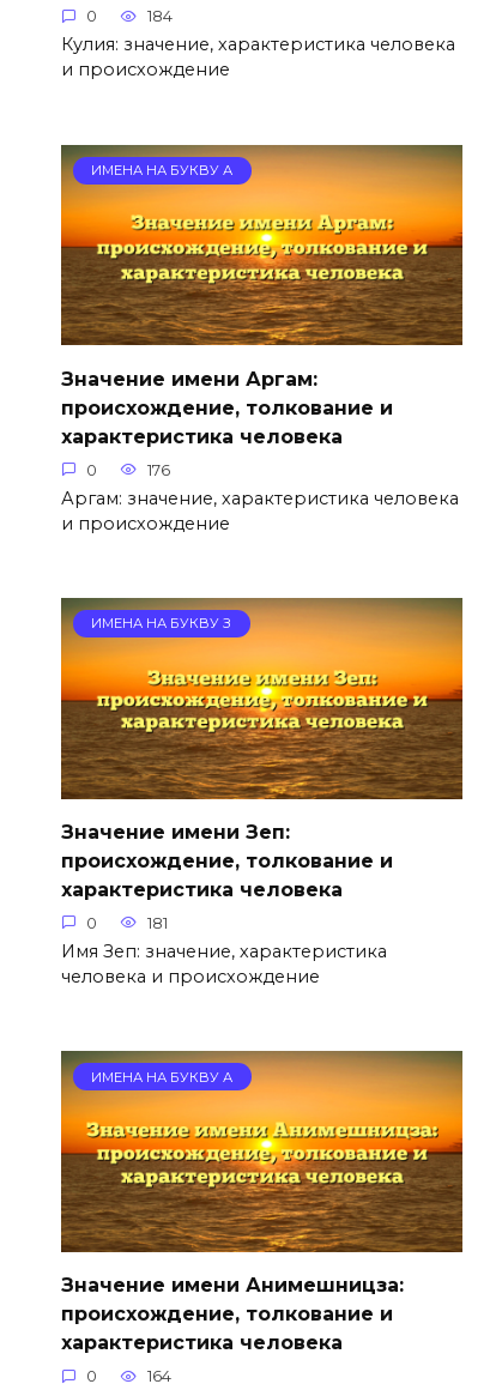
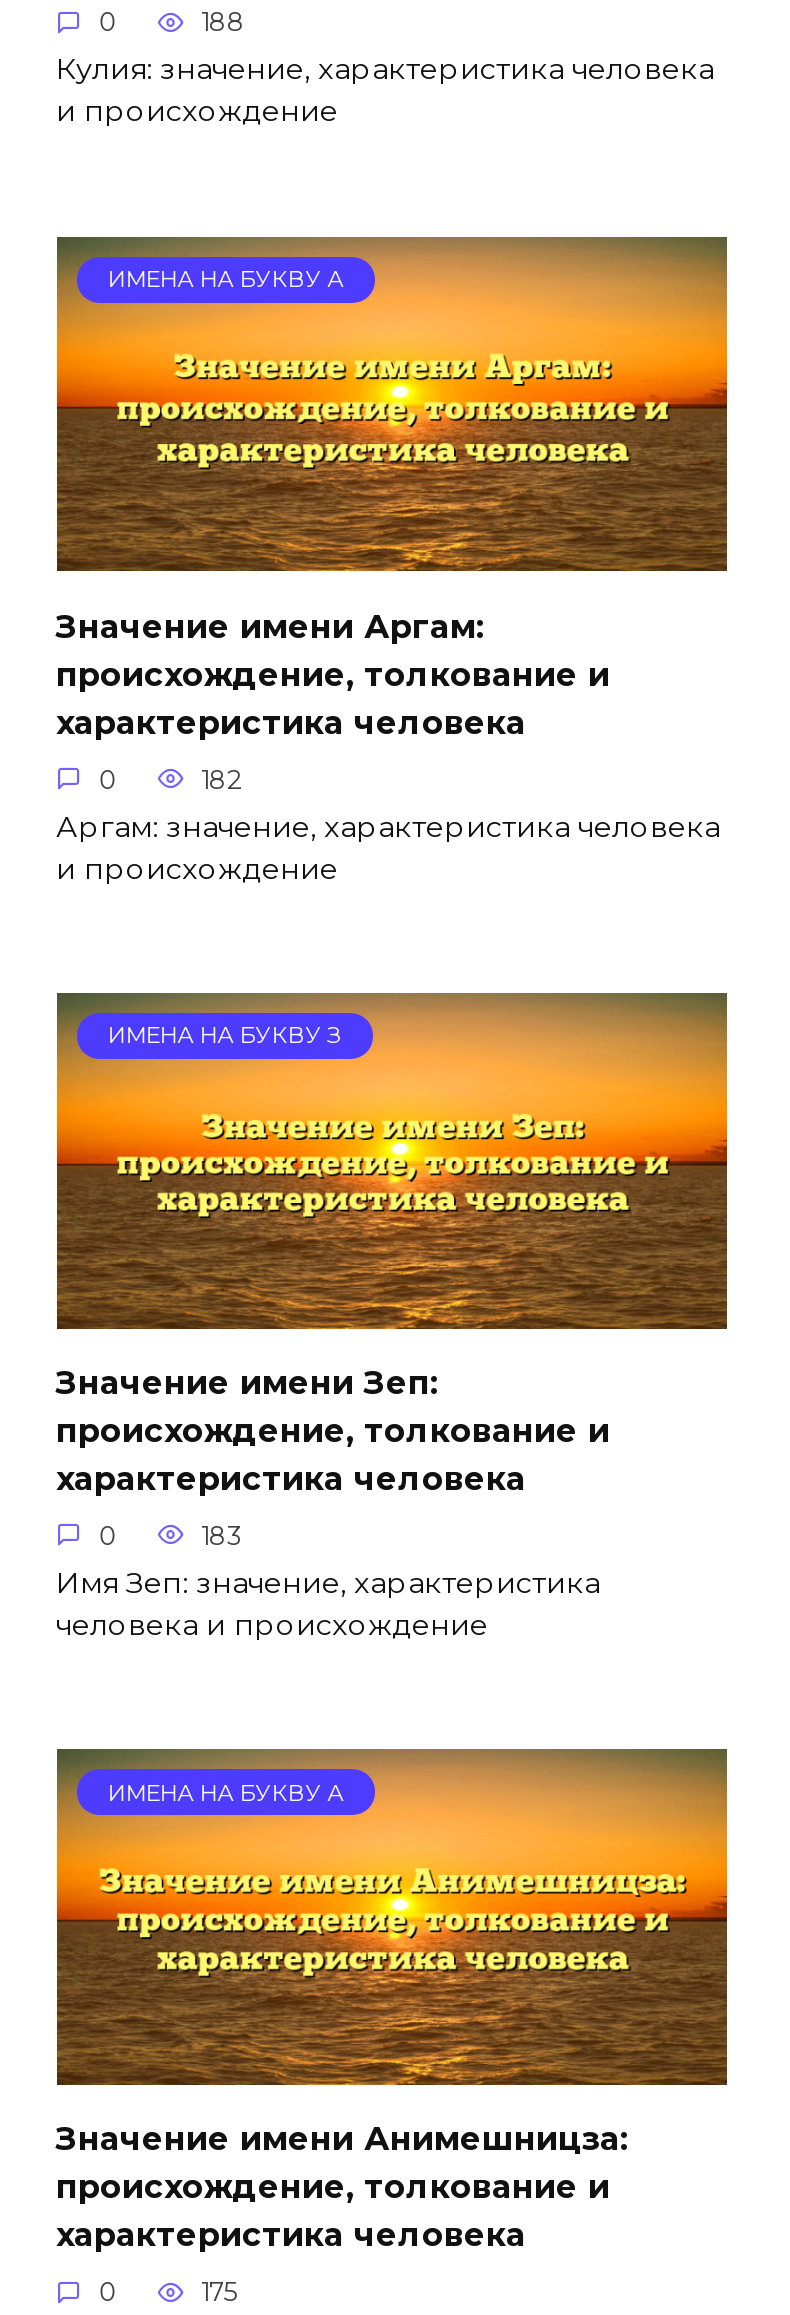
- 184
+ 188

- 176
+ 182

- 181
+ 183

- 164
+ 175
